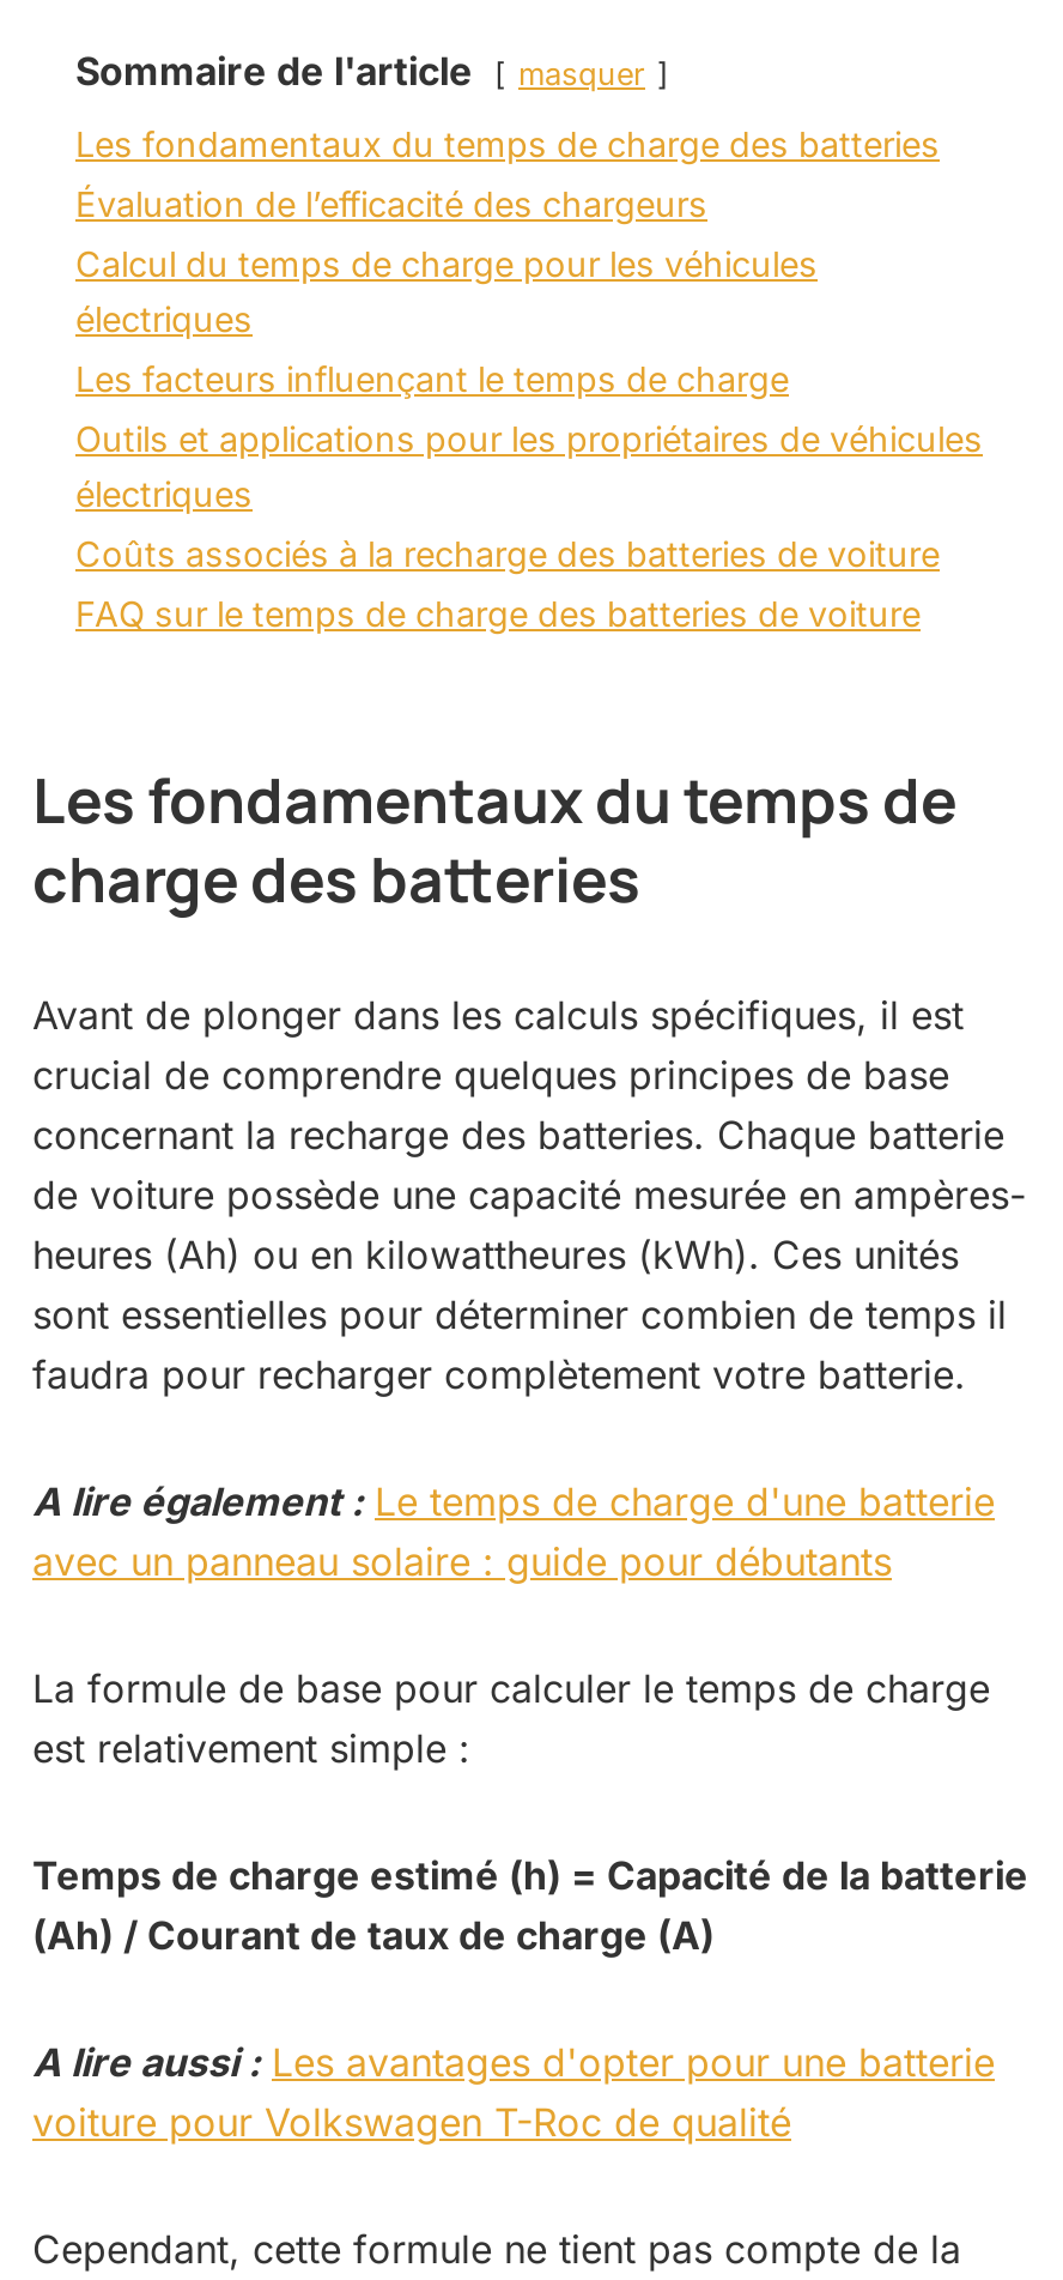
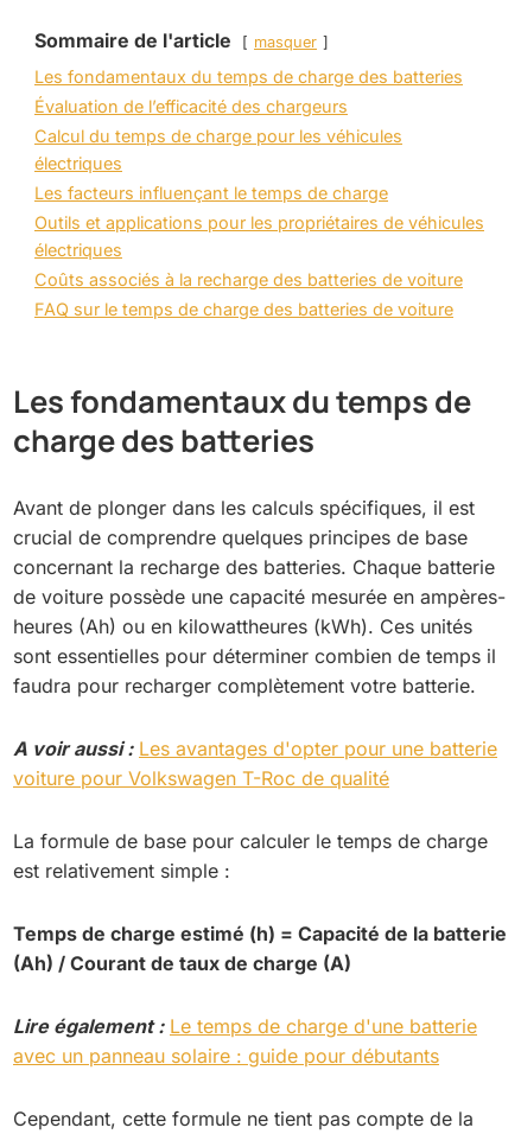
- A lire également : Le temps de charge d'une batterie
+ A voir aussi : Les avantages d'opter pour une batterie

moved down: avec un panneau solaire : guide pour débutants

- A lire aussi : Les avantages d'opter pour une batterie
+ Lire également : Le temps de charge d'une batterie

moved up: voiture pour Volkswagen T-Roc de qualité
